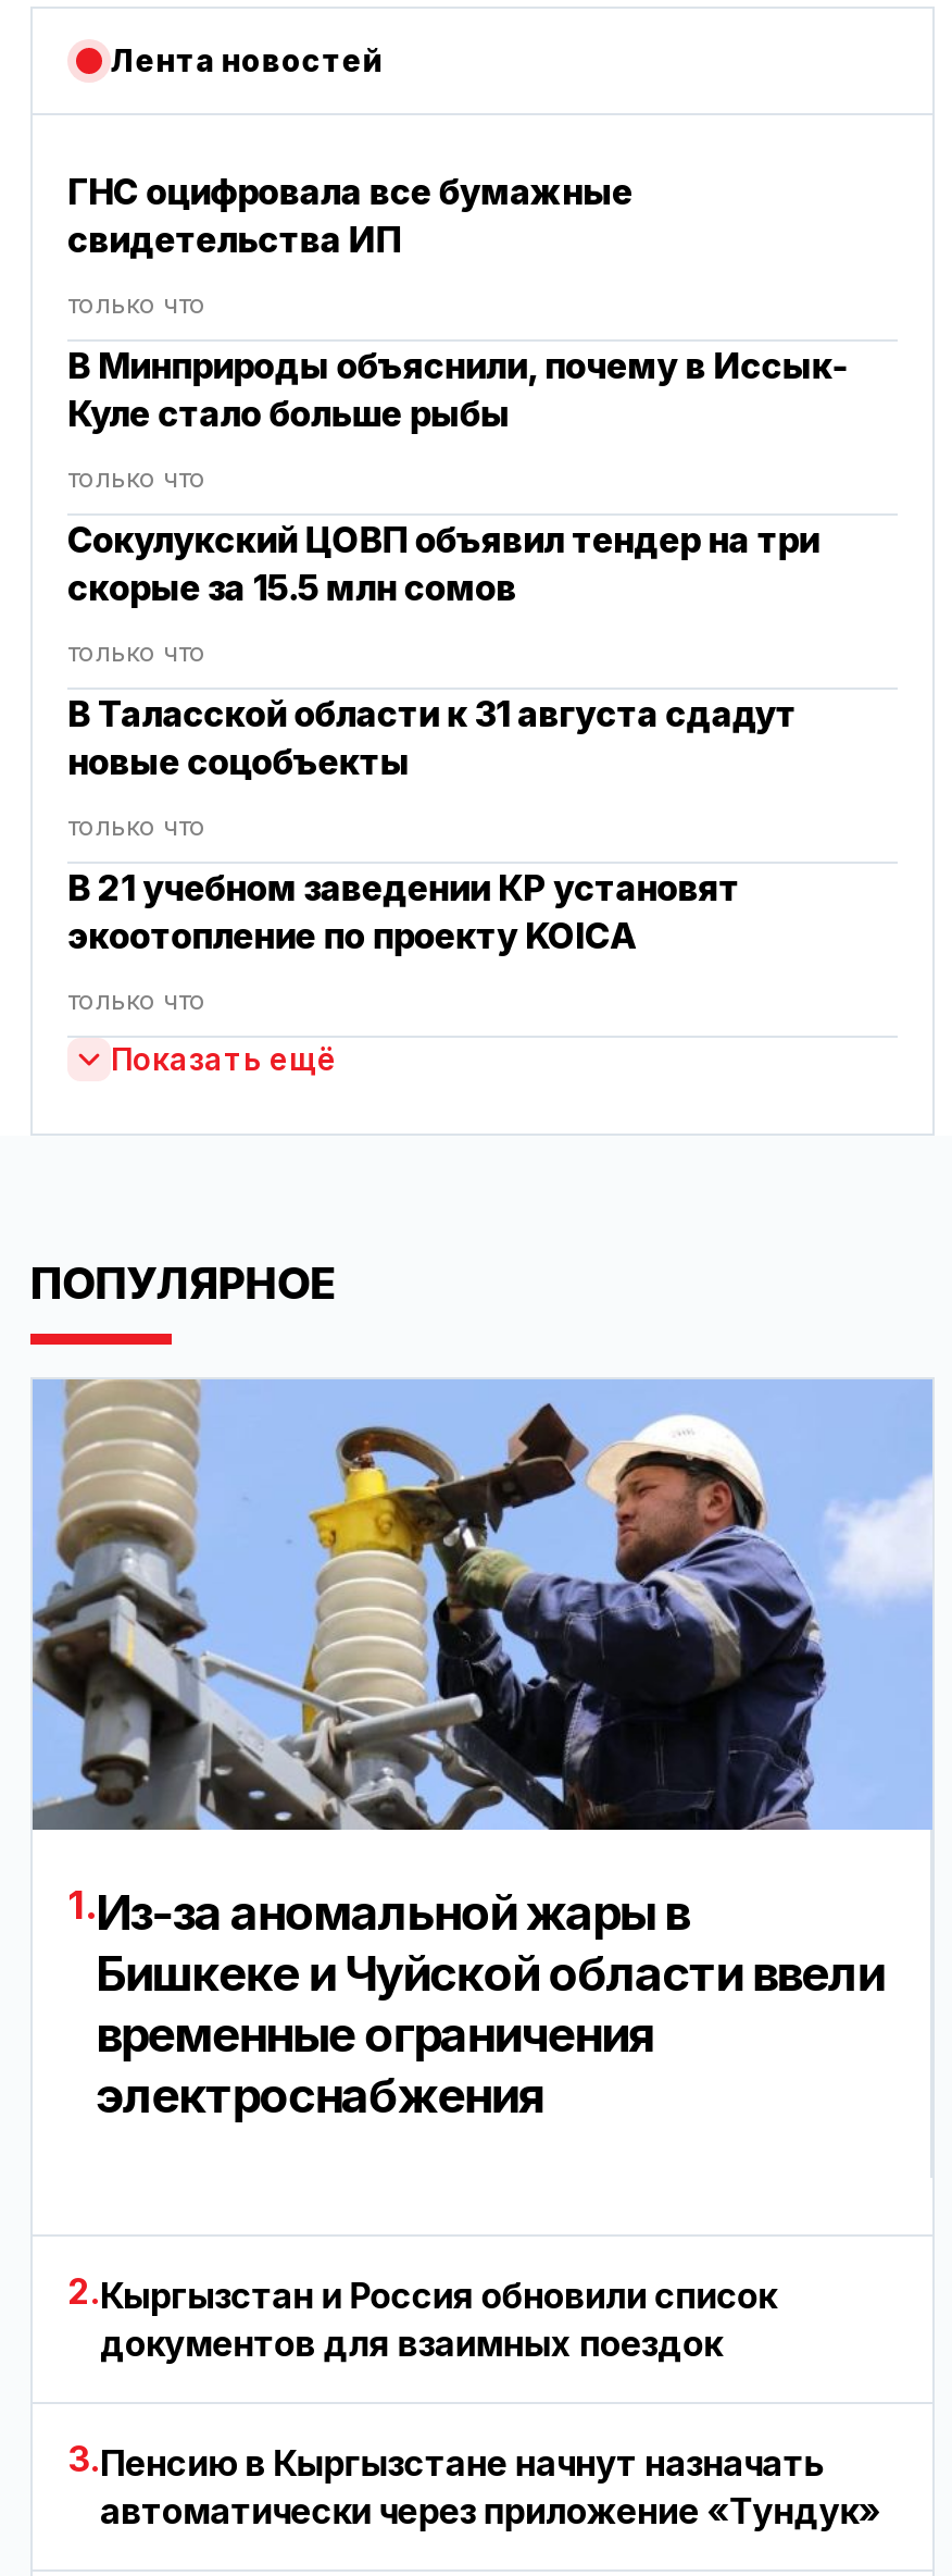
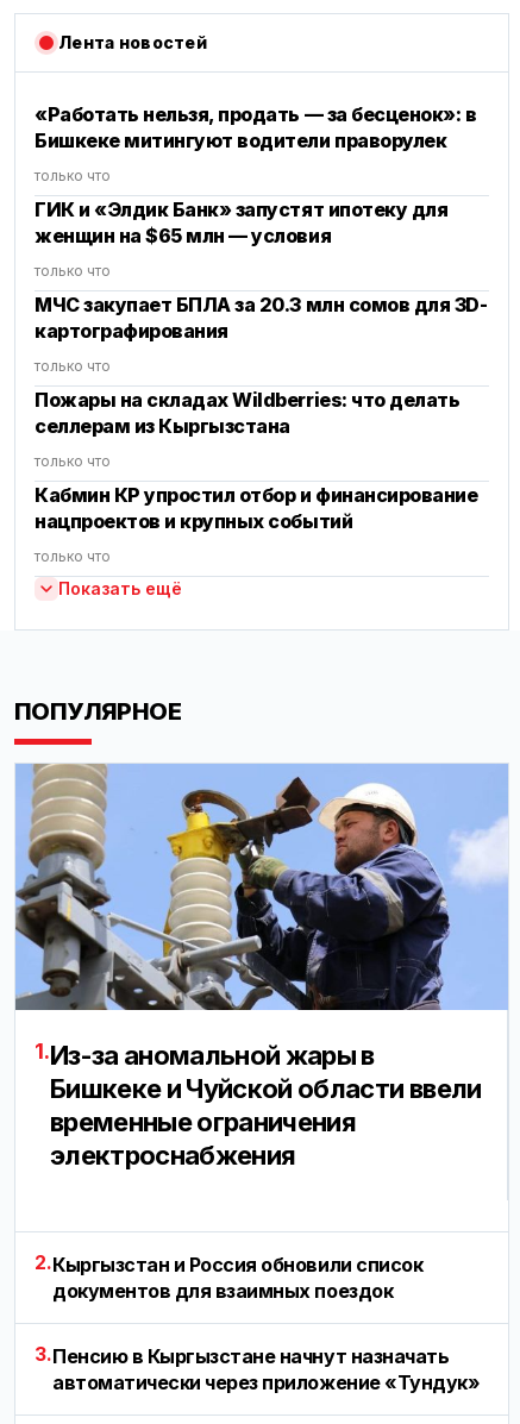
- ГНС оцифровала все бумажные
- свидетельства ИП
+ «Работать нельзя, продать — за бесценок»: в
+ Бишкеке митингуют водители праворулек

- В Минприроды объяснили, почему в Иссык-
- Куле стало больше рыбы
+ ГИК и «Элдик Банк» запустят ипотеку для
+ женщин на $65 млн — условия

- Сокулукский ЦОВП объявил тендер на три
- скорые за 15.5 млн сомов
+ МЧС закупает БПЛА за 20.3 млн сомов для 3D-
+ картографирования

- В Таласской области к 31 августа сдадут
- новые соцобъекты
+ Пожары на складах Wildberries: что делать
+ селлерам из Кыргызстана

- В 21 учебном заведении КР установят
- экоотопление по проекту KOICA
+ Кабмин КР упростил отбор и финансирование
+ нацпроектов и крупных событий
